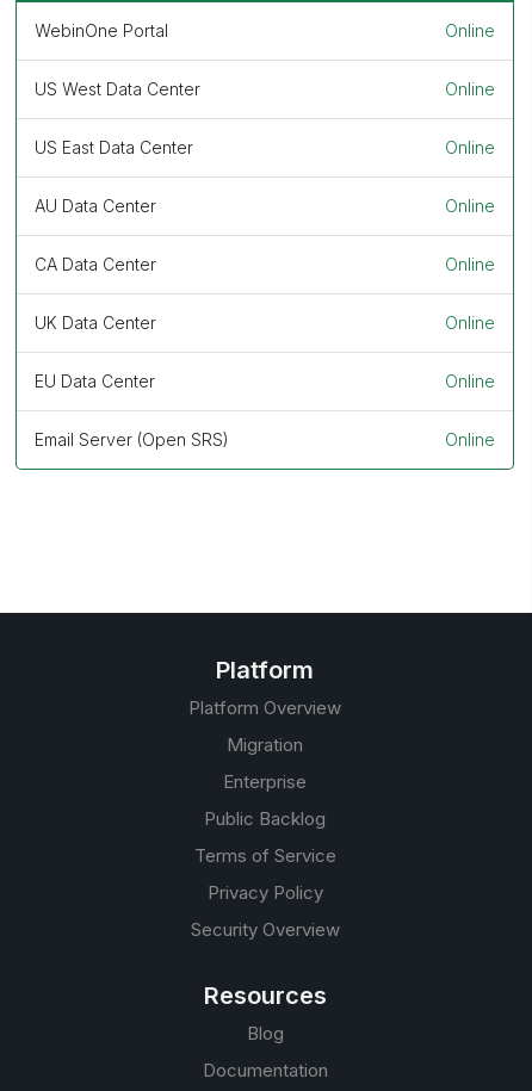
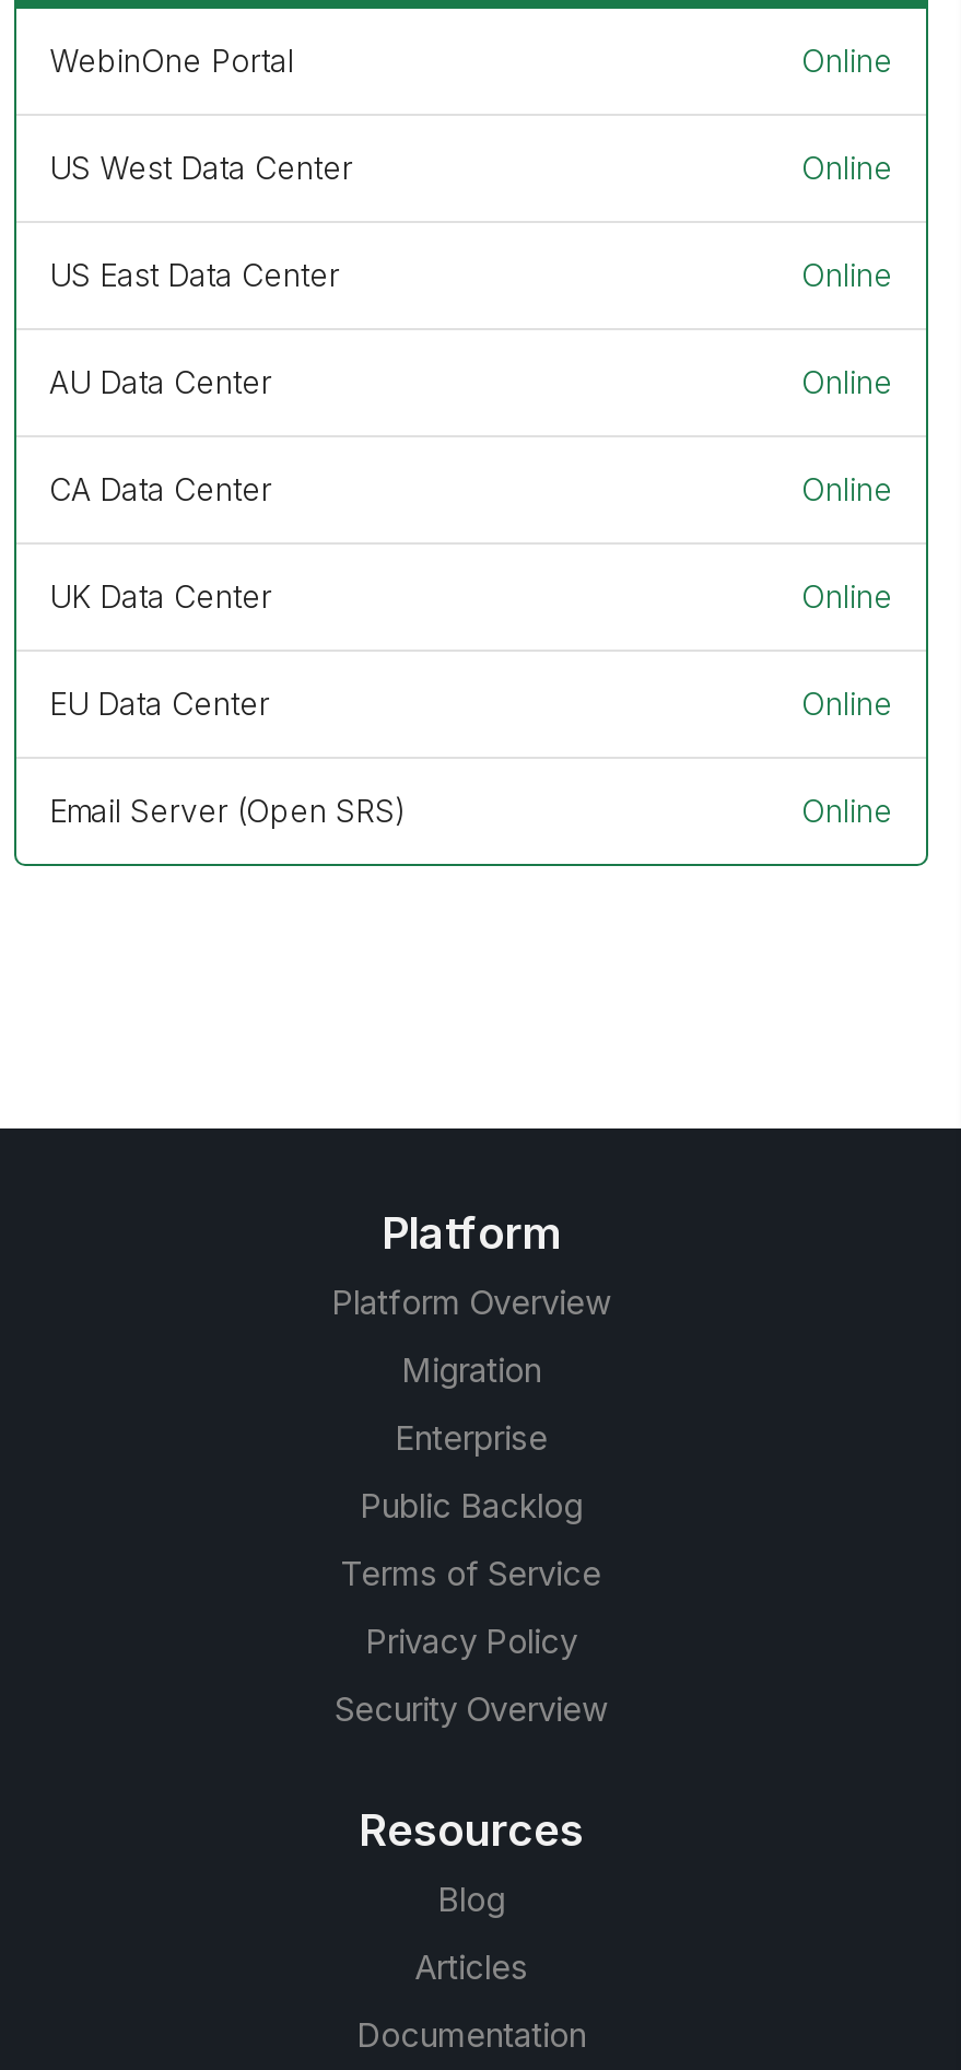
+ Articles
